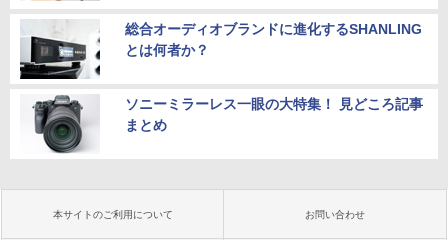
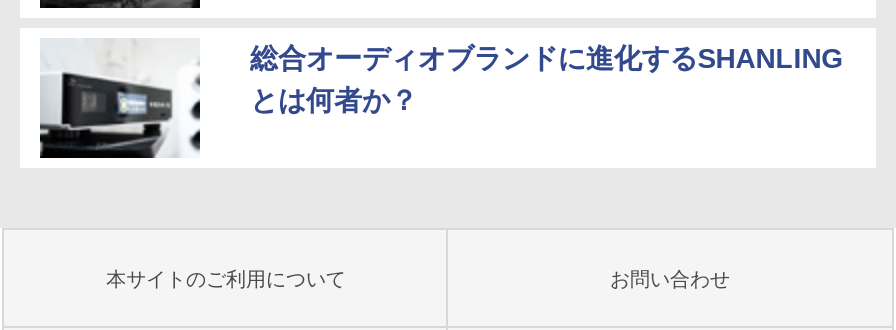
- [image]
- ソニーミラーレス一眼の大特集！ 見どころ記事
- まとめ
